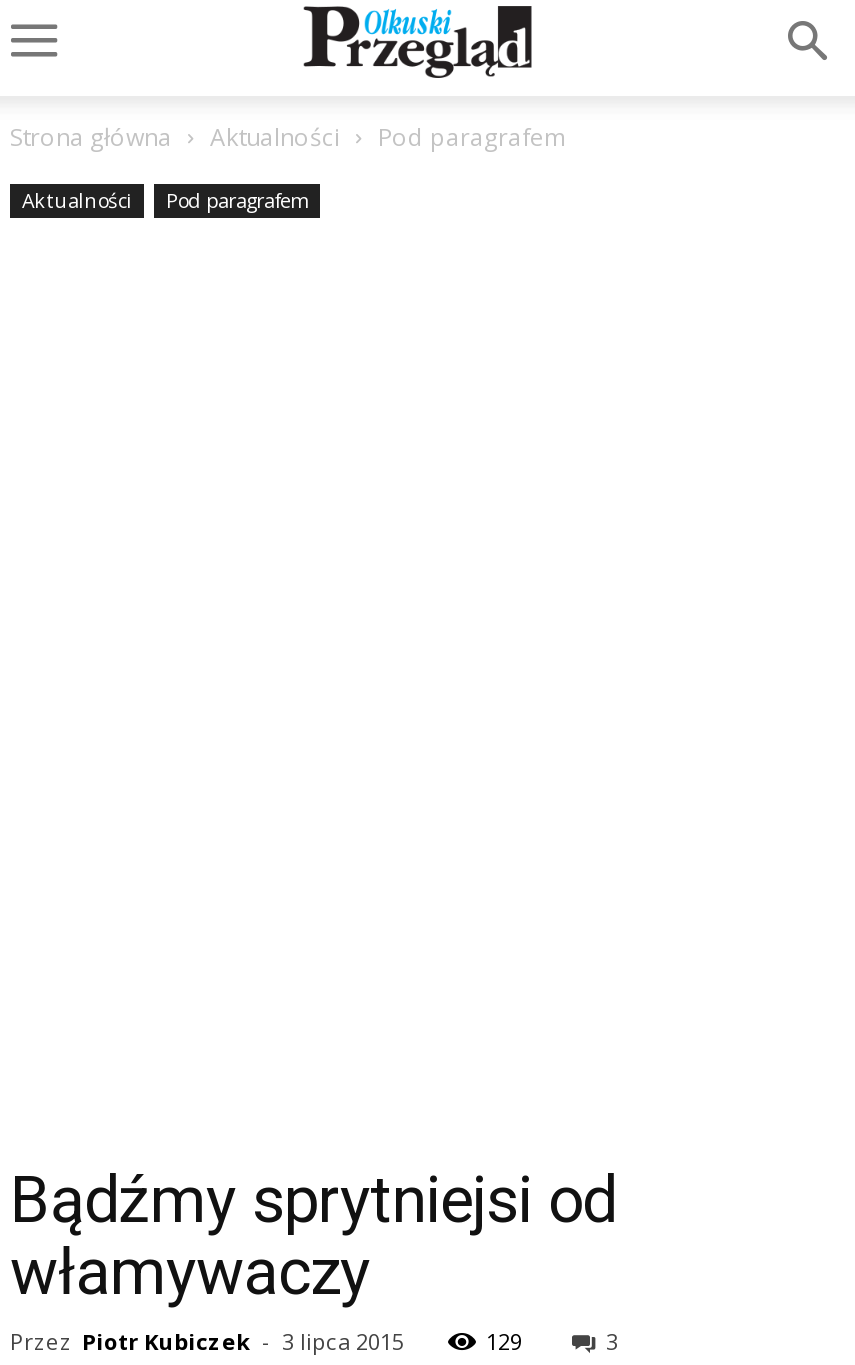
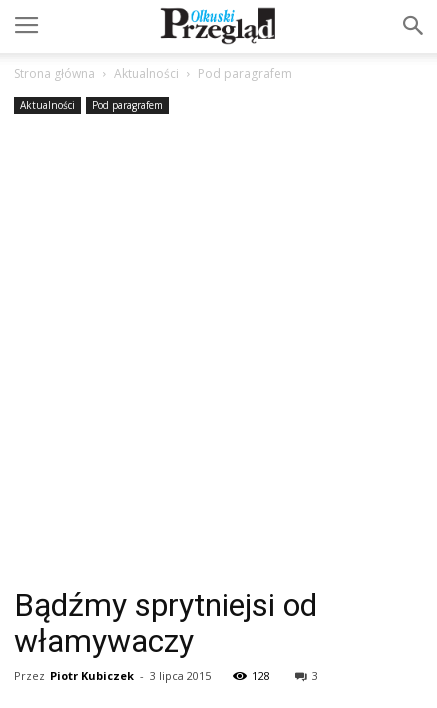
- 129
+ 128
